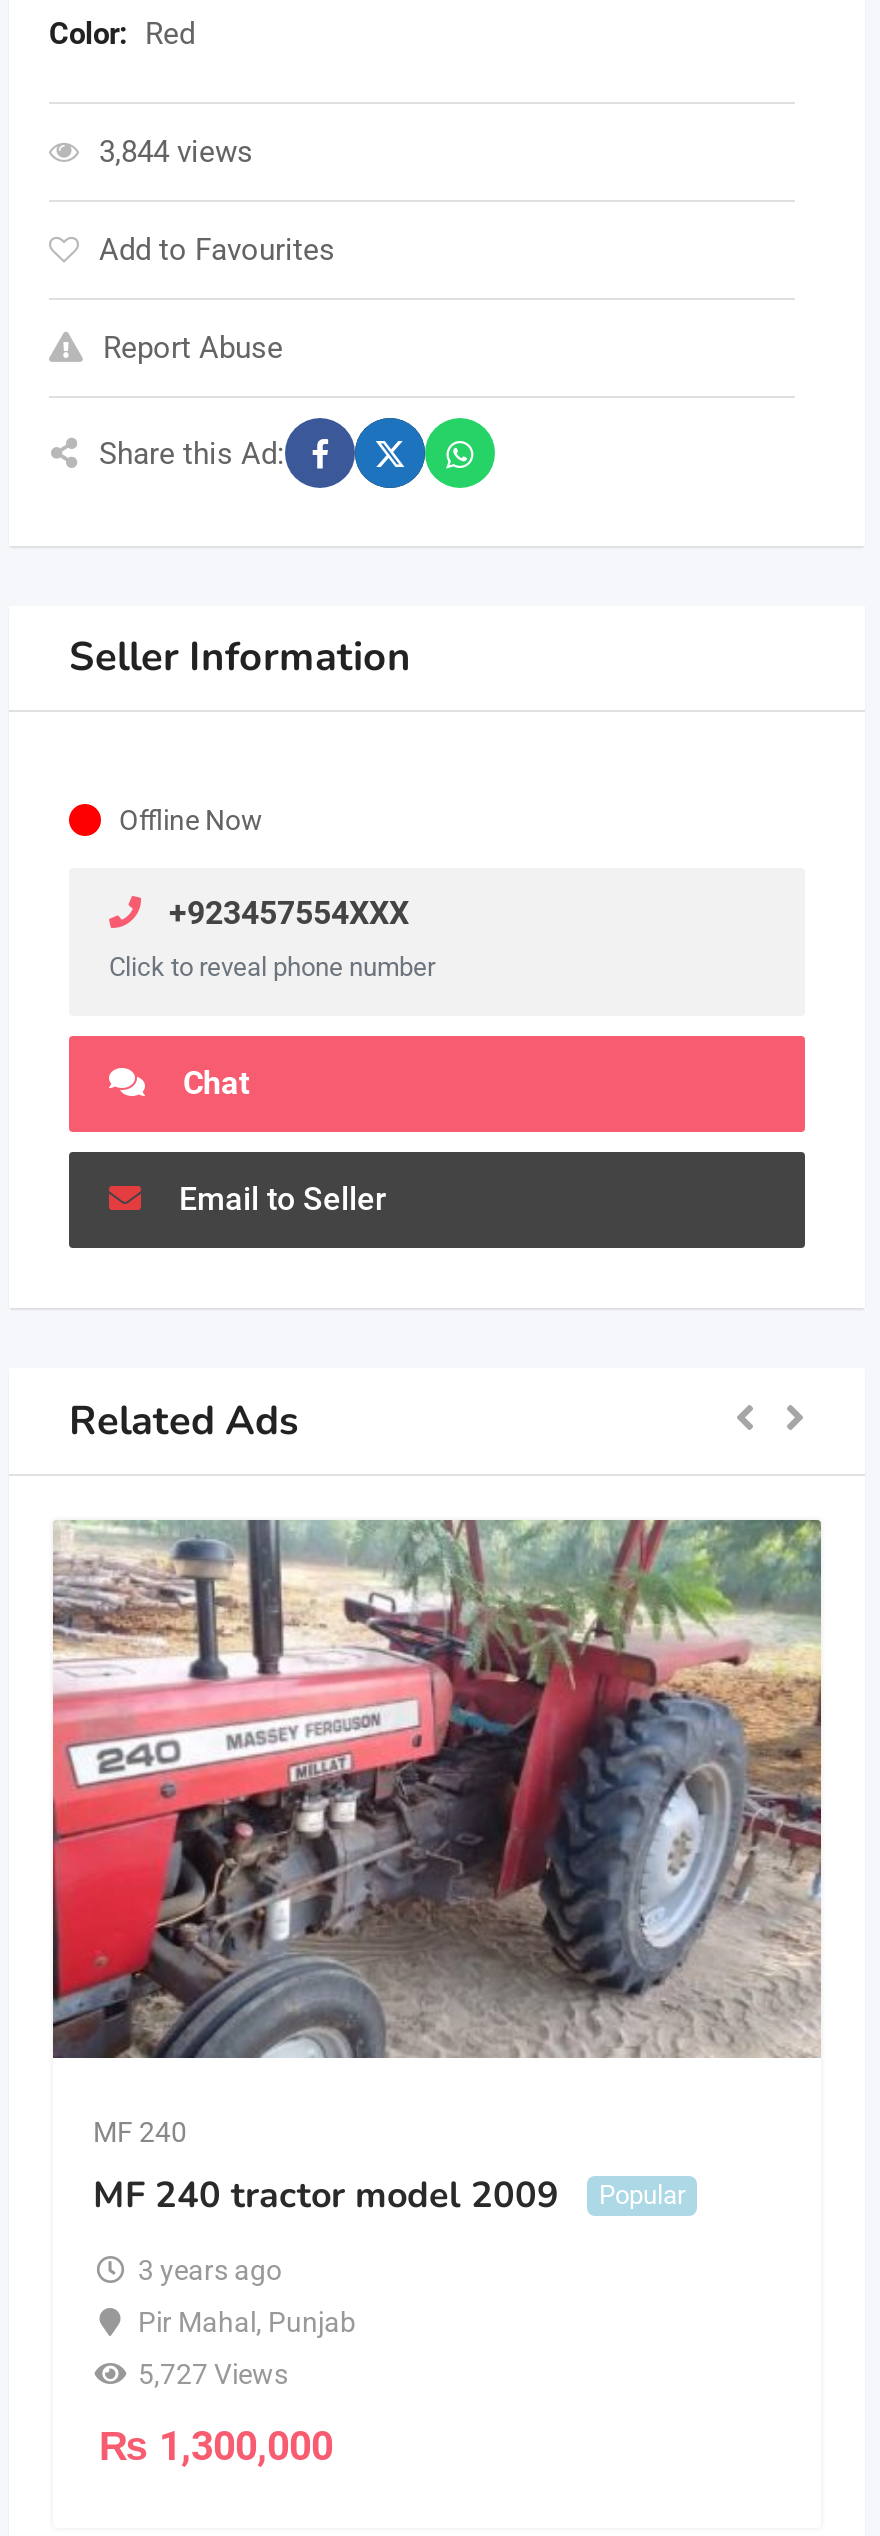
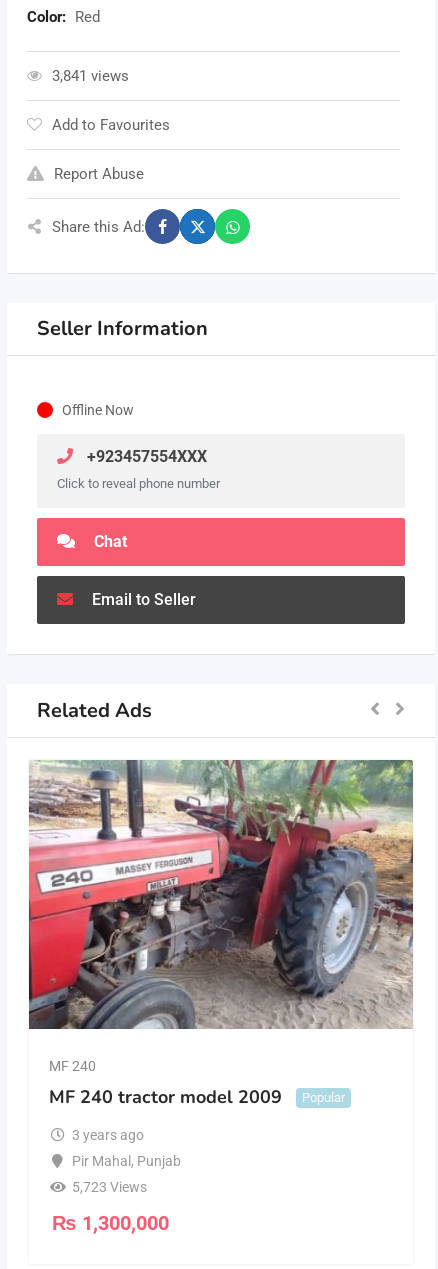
- 3,844 views
+ 3,841 views

- 5,727 Views
+ 5,723 Views
